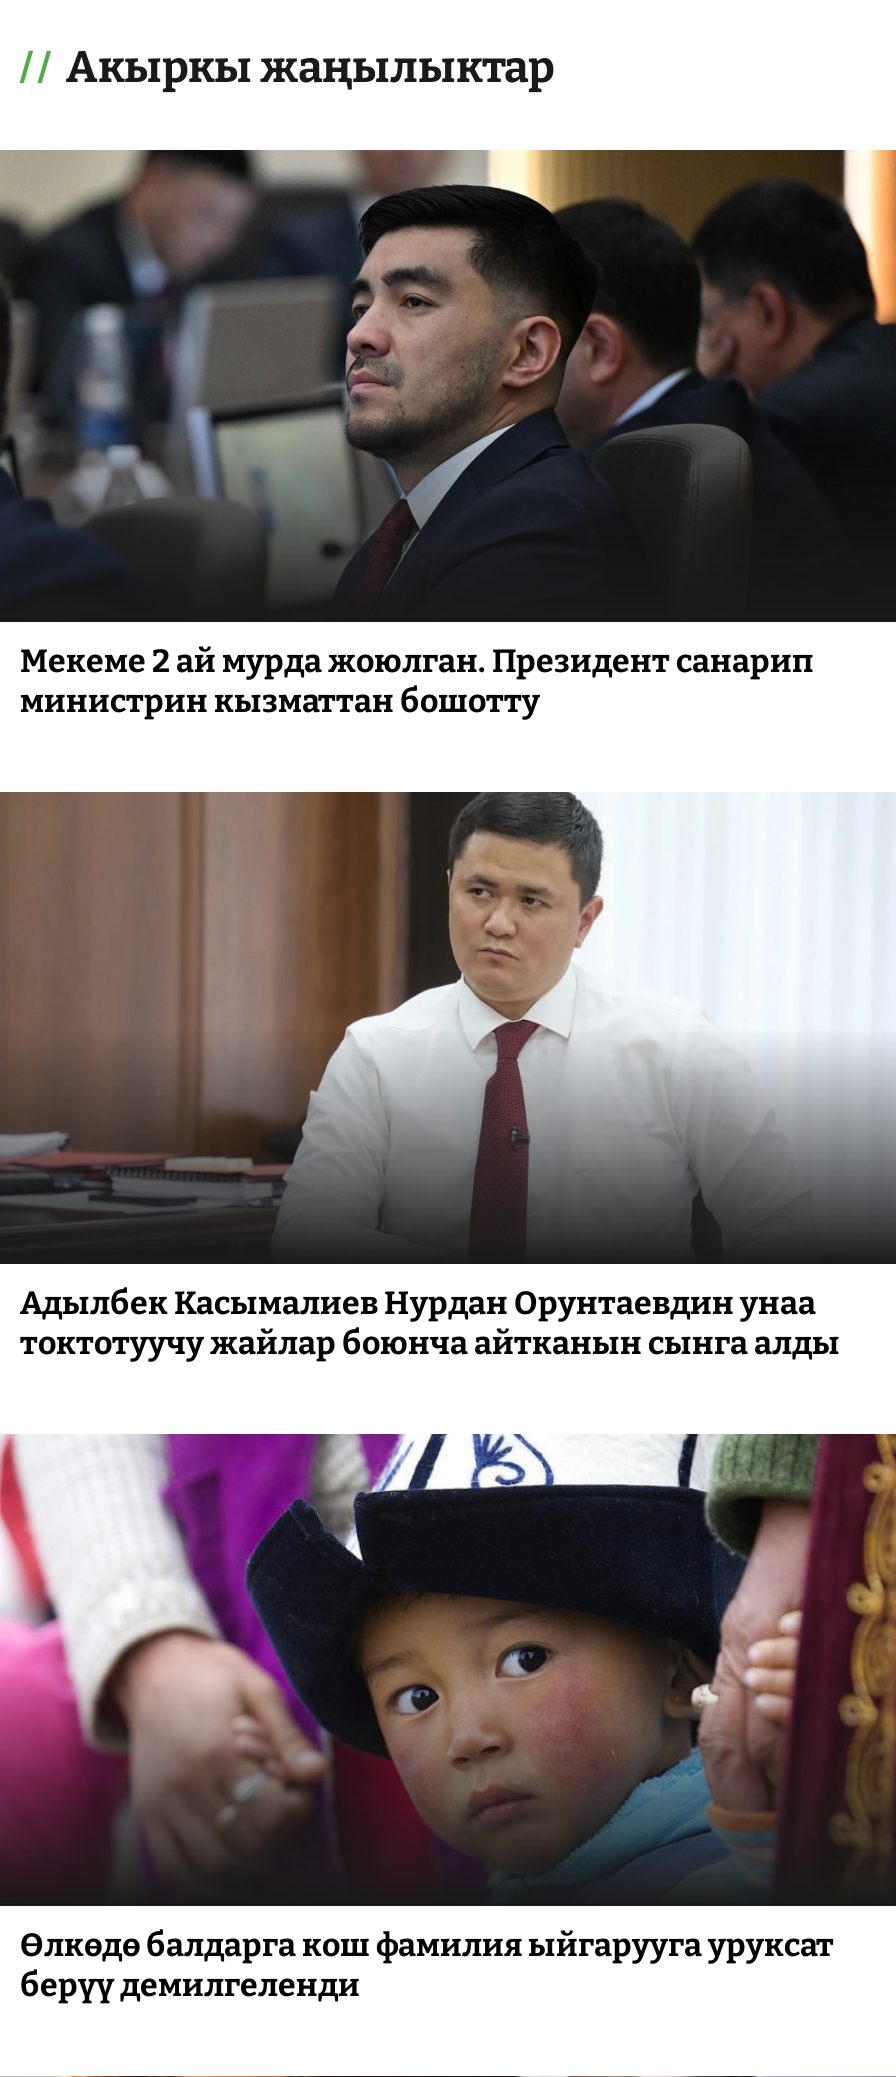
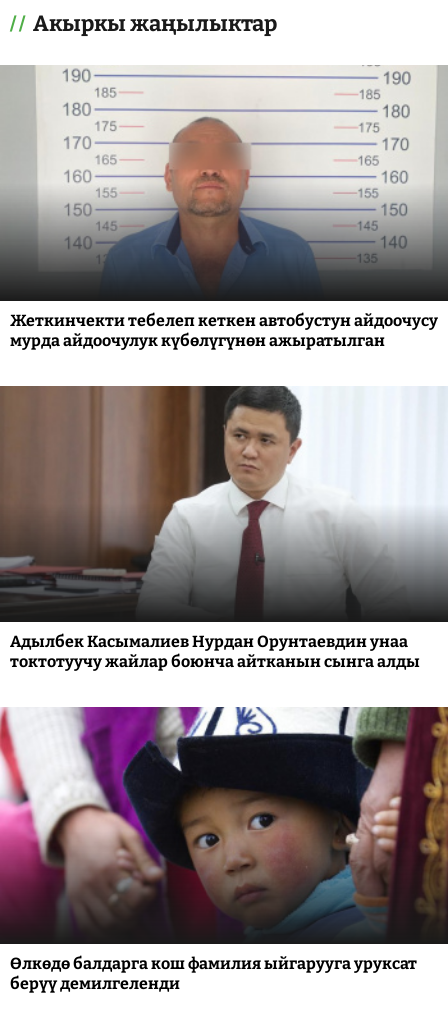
- [image]
- Мекеме 2 ай мурда жоюлган. Президент санарип
- министрин кызматтан бошотту
+ [image]
+ Жеткинчекти тебелеп кеткен автобустун айдоочусу
+ мурда айдоочулук күбөлүгүнөн ажыратылган
